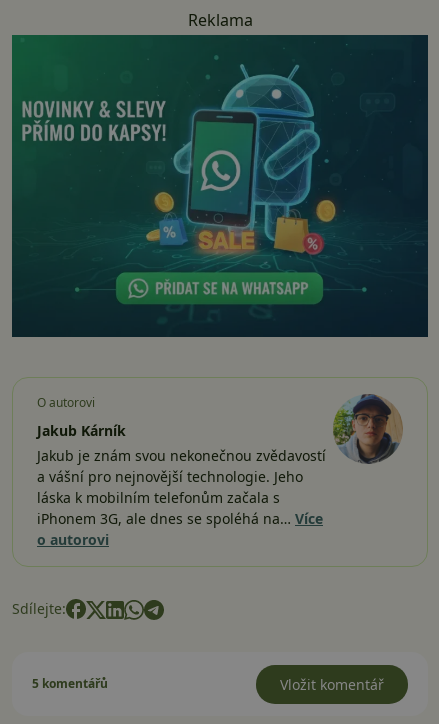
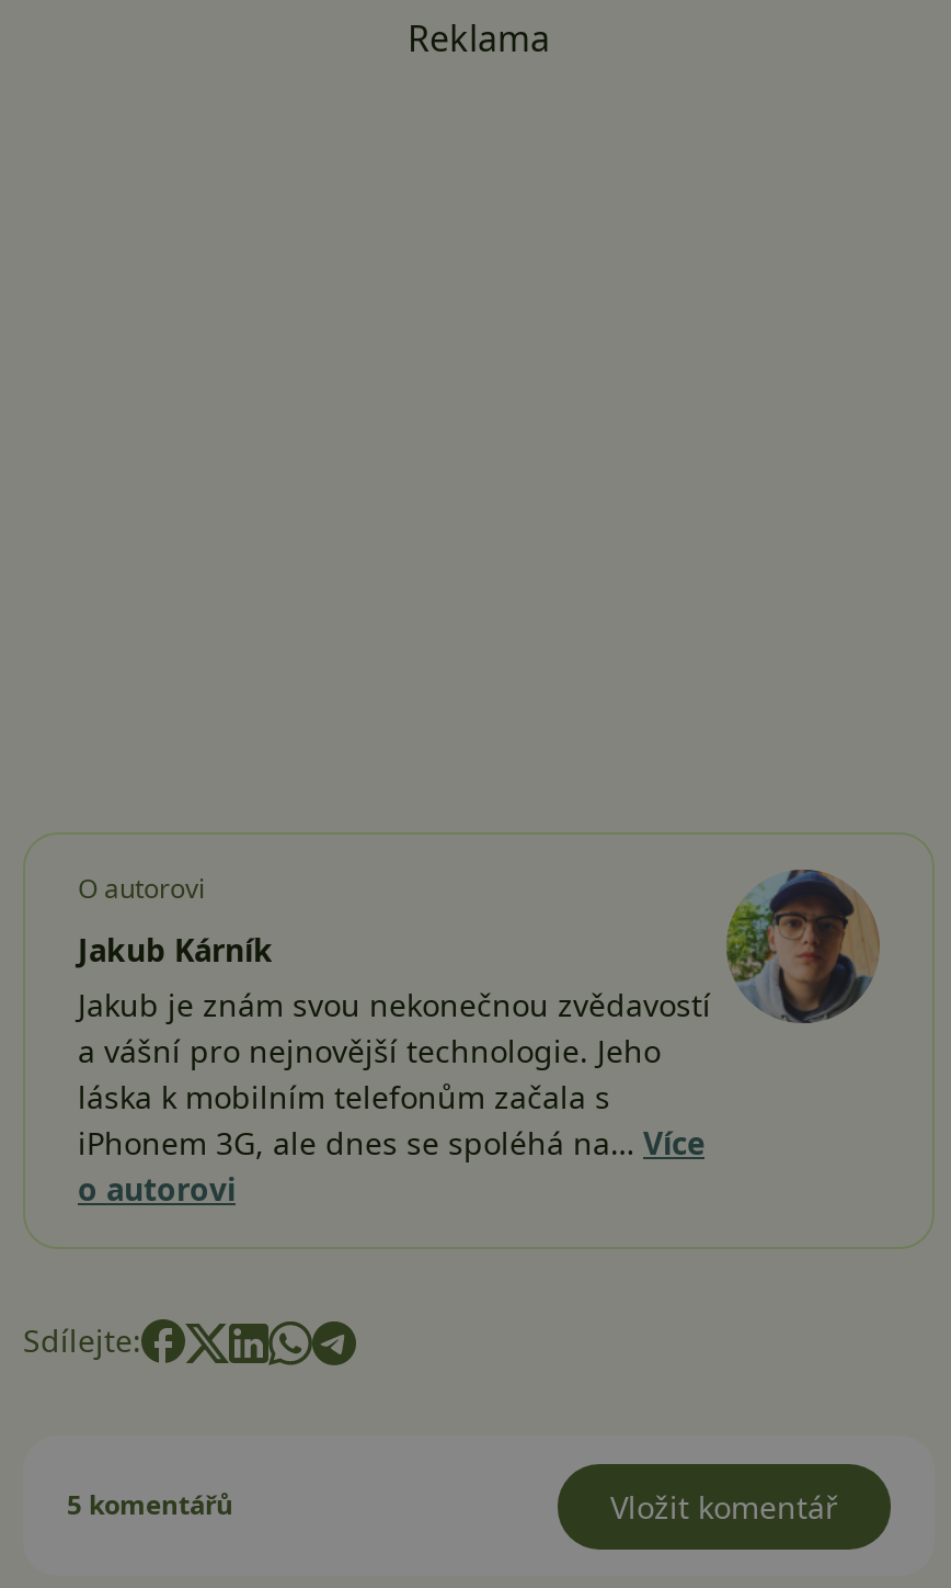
- [image]
